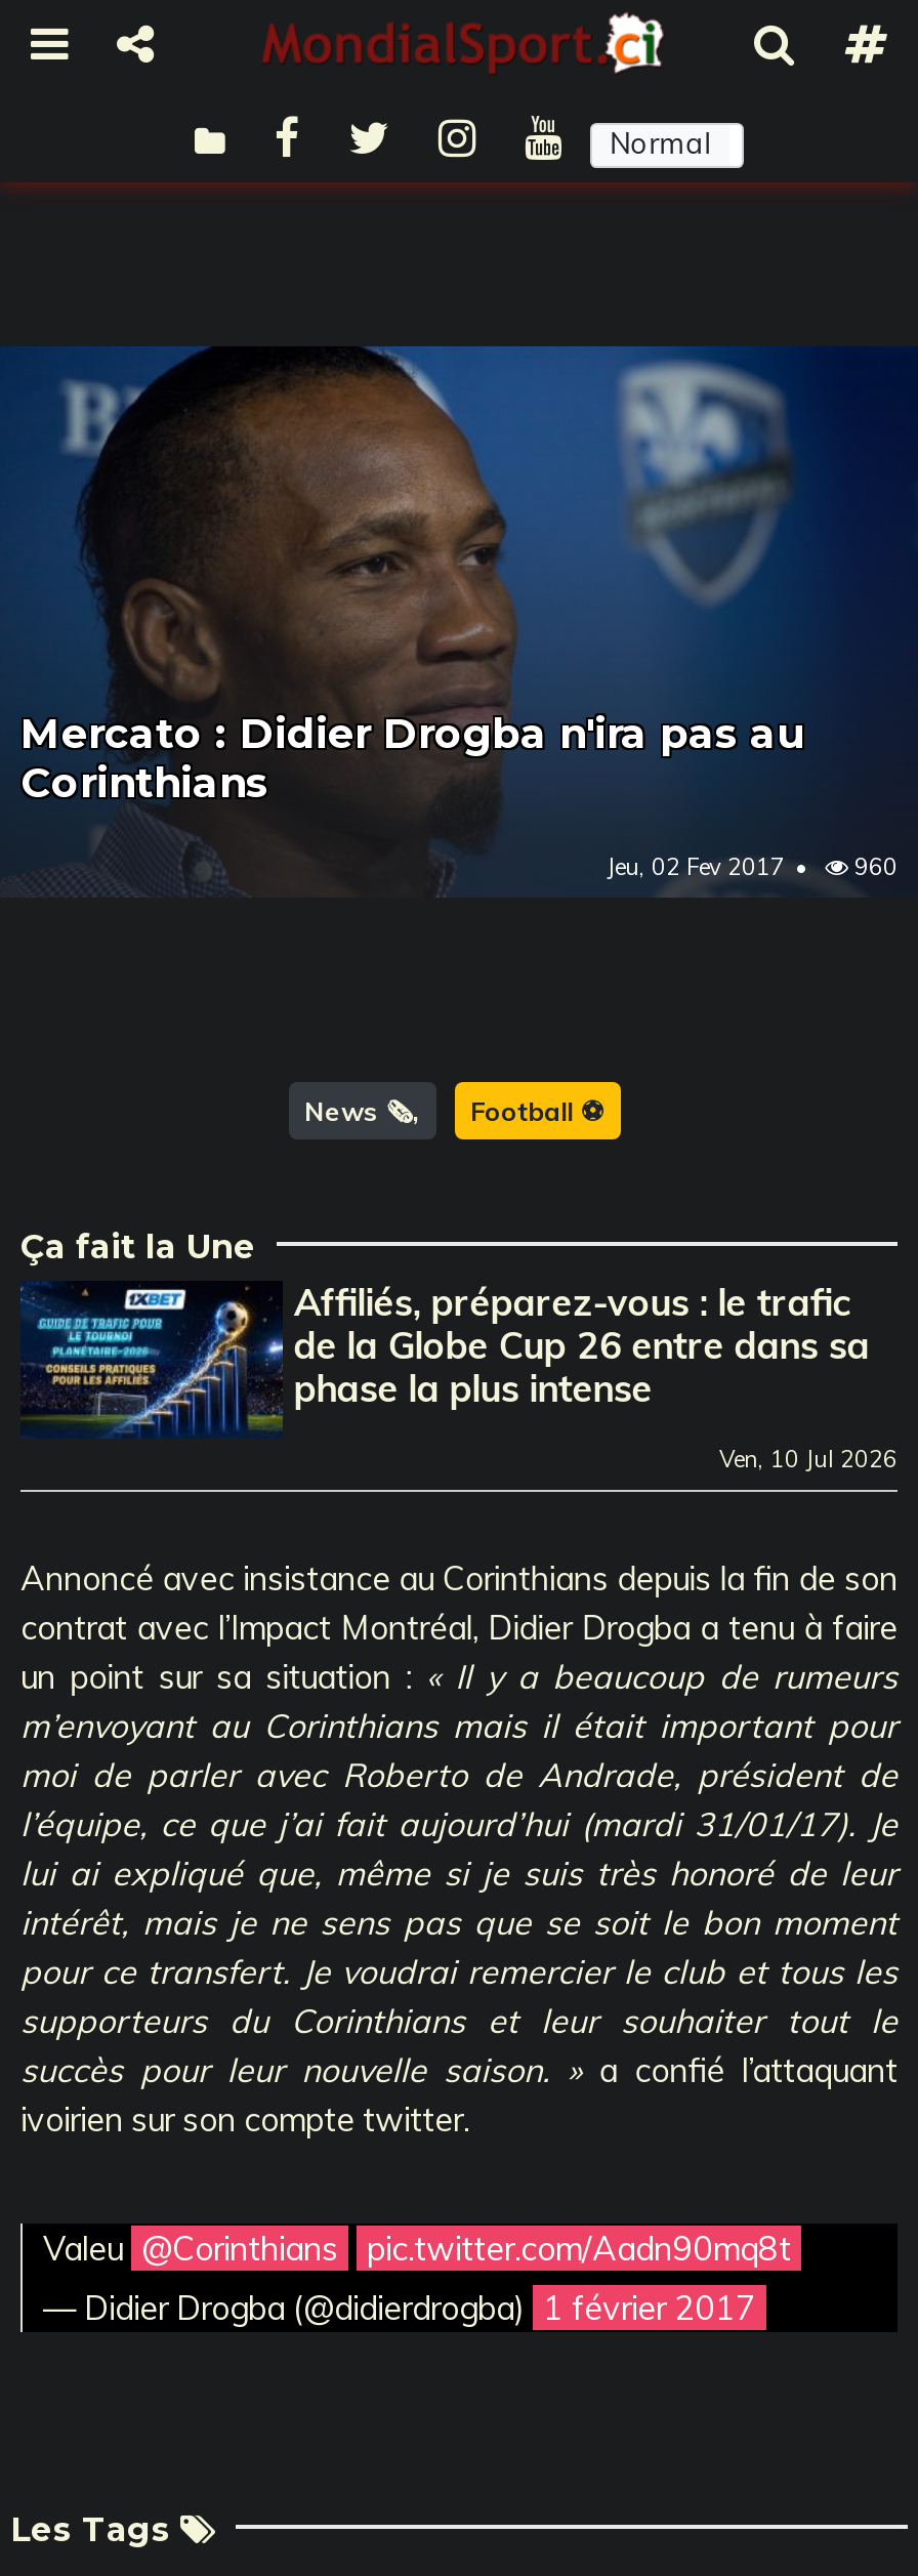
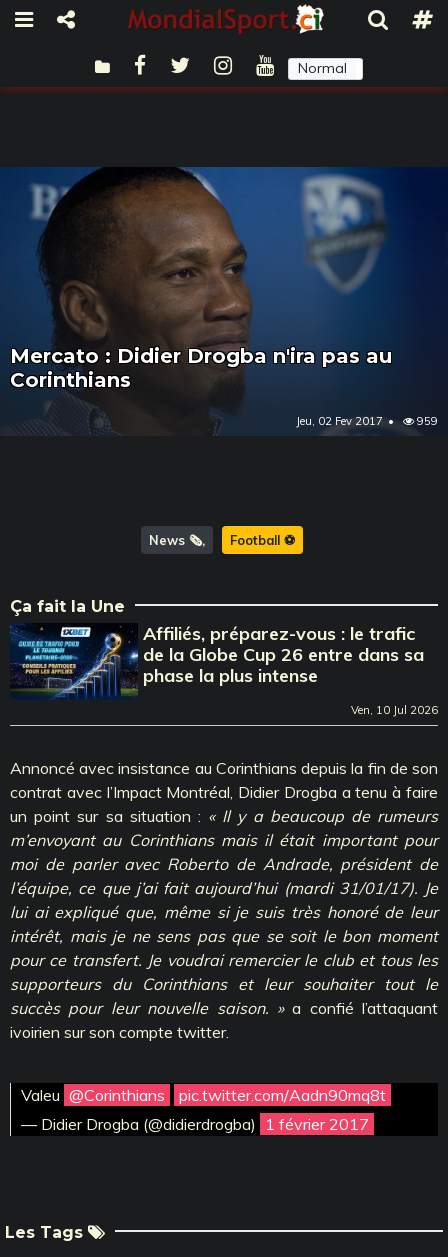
- 960
+ 959
